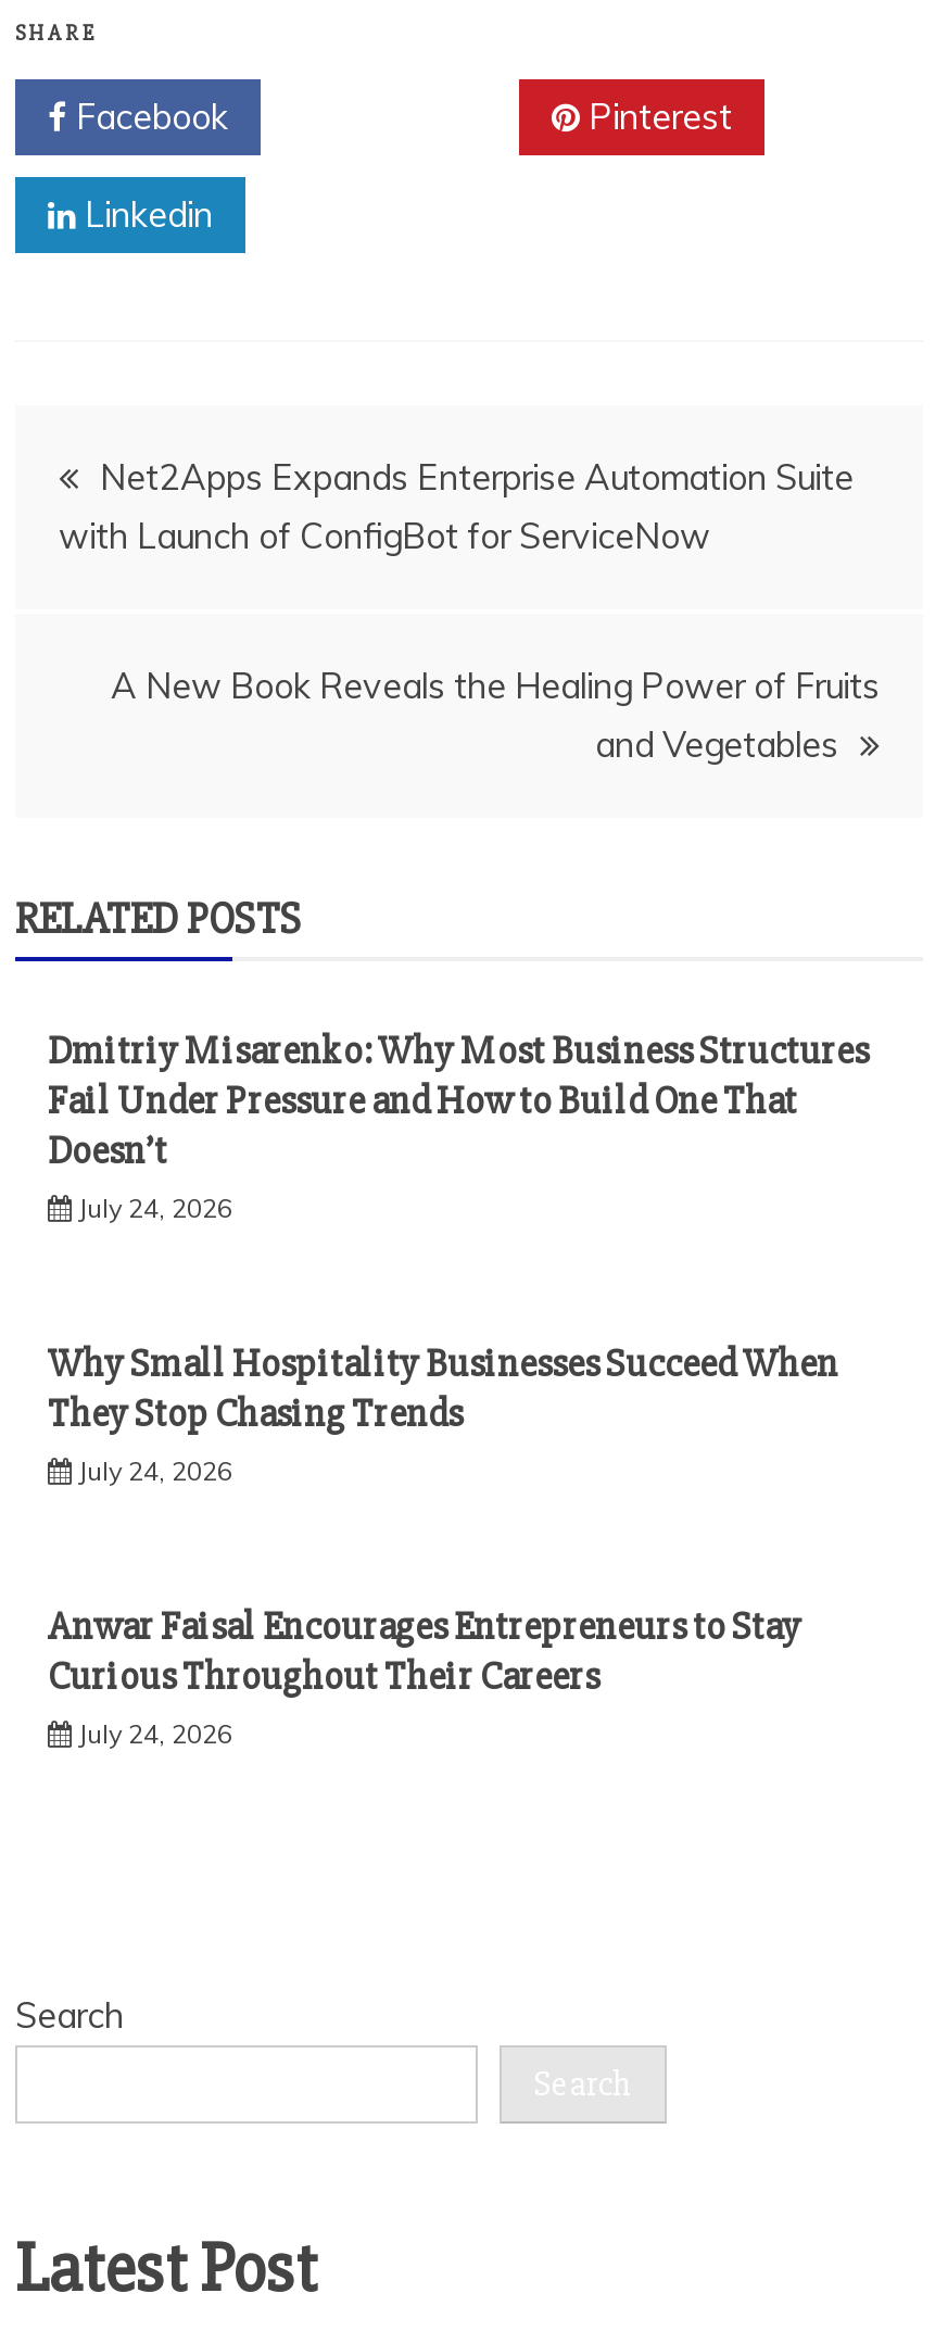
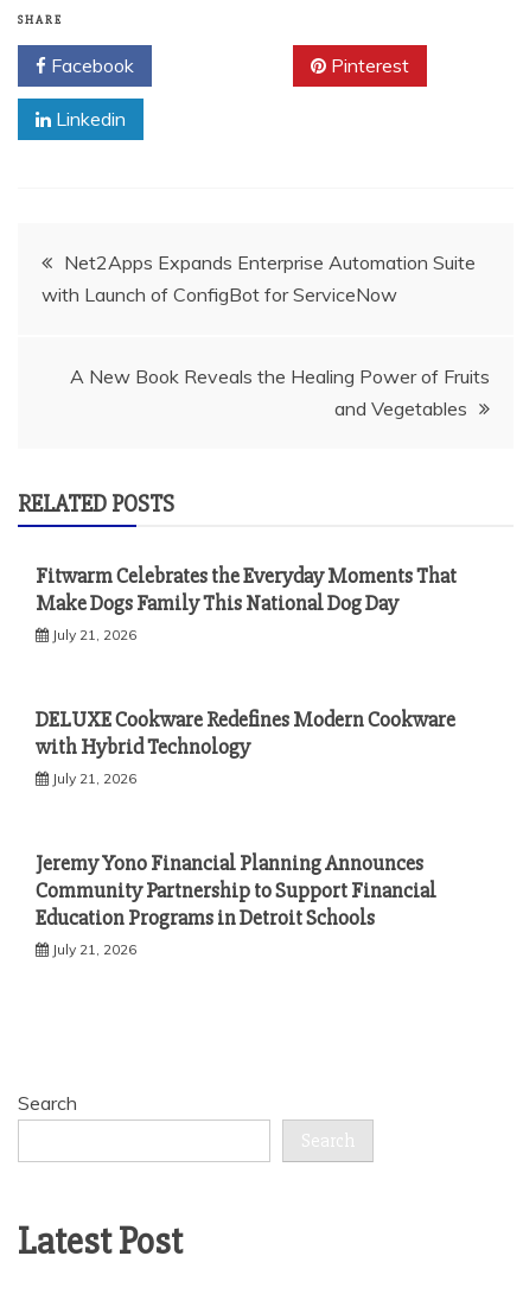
- Dmitriy Misarenko: Why Most Business Structures
- Fail Under Pressure and How to Build One That
- Doesn’t
- July 24, 2026
+ Fitwarm Celebrates the Everyday Moments That
+ Make Dogs Family This National Dog Day
+ July 21, 2026

- Why Small Hospitality Businesses Succeed When
- They Stop Chasing Trends
- July 24, 2026
+ DELUXE Cookware Redefines Modern Cookware
+ with Hybrid Technology
+ July 21, 2026

- Anwar Faisal Encourages Entrepreneurs to Stay
- Curious Throughout Their Careers
- July 24, 2026
+ Jeremy Yono Financial Planning Announces
+ Community Partnership to Support Financial
+ Education Programs in Detroit Schools
+ July 21, 2026
